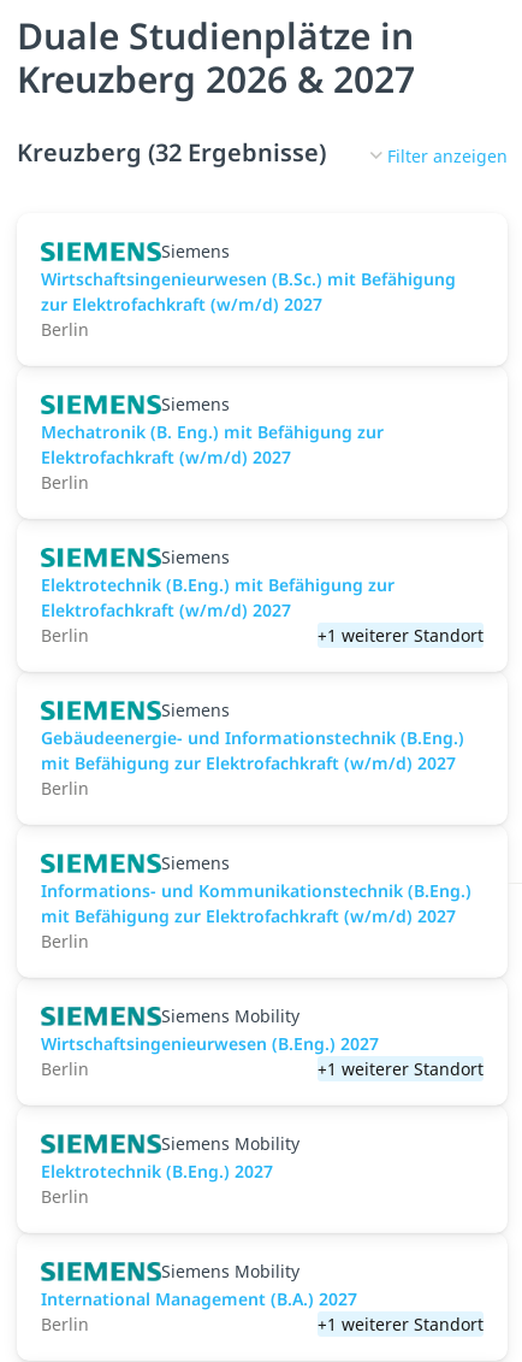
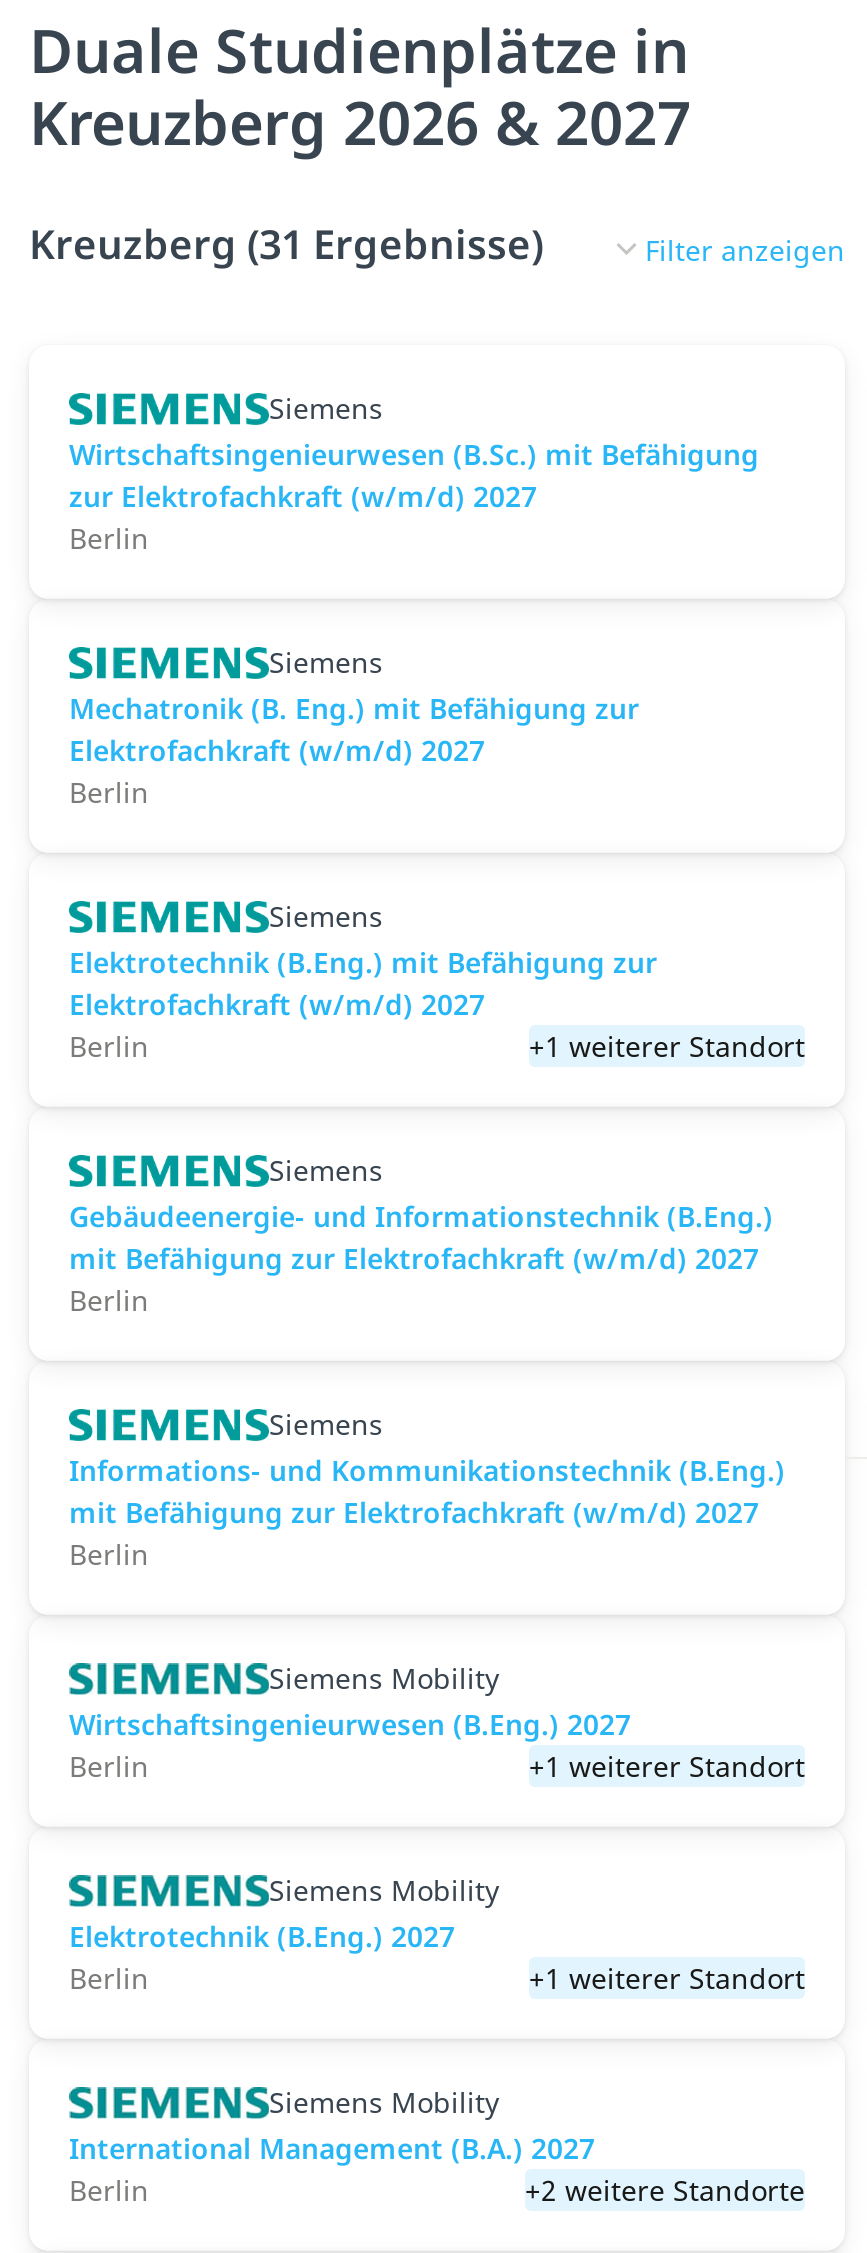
- Kreuzberg (32 Ergebnisse)
+ Kreuzberg (31 Ergebnisse)

+ +1 weiterer Standort

- +1 weiterer Standort
+ +2 weitere Standorte
